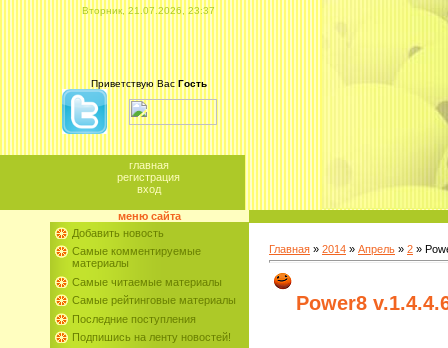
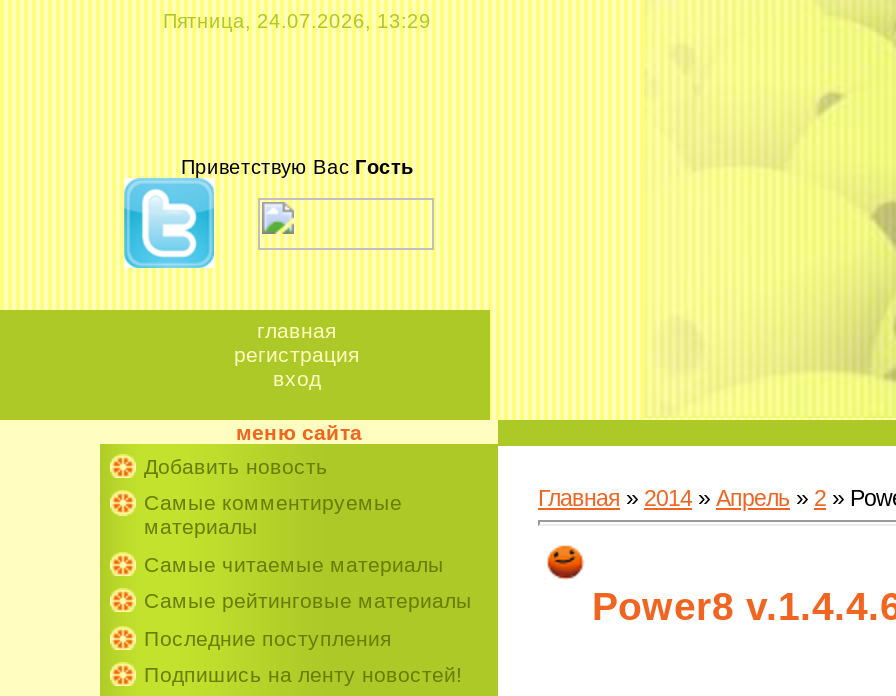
- Вторник, 21.07.2026, 23:37
+ Пятница, 24.07.2026, 13:29
